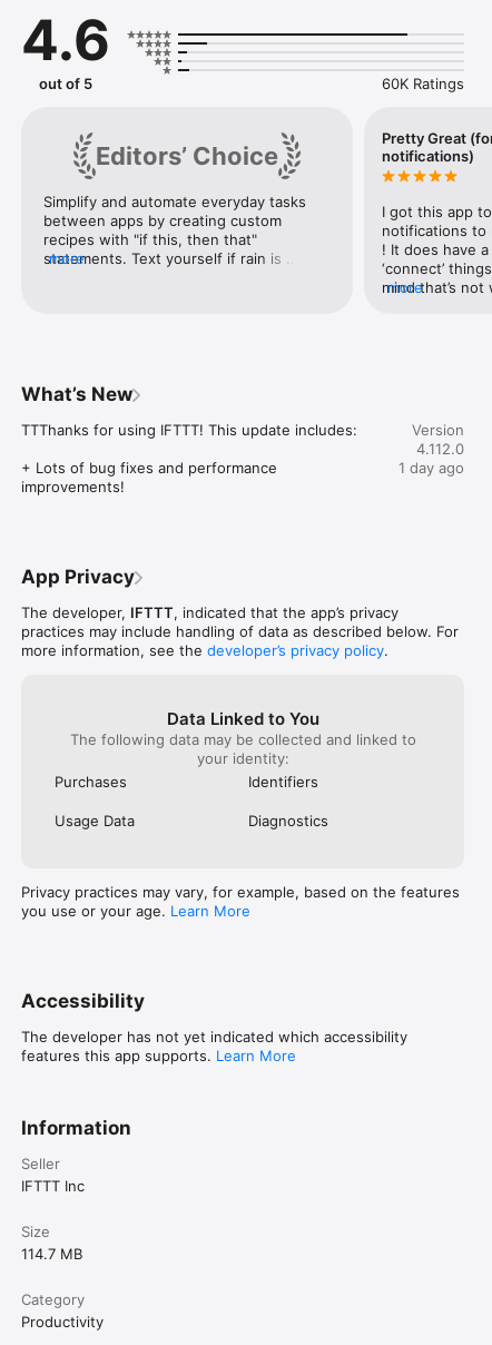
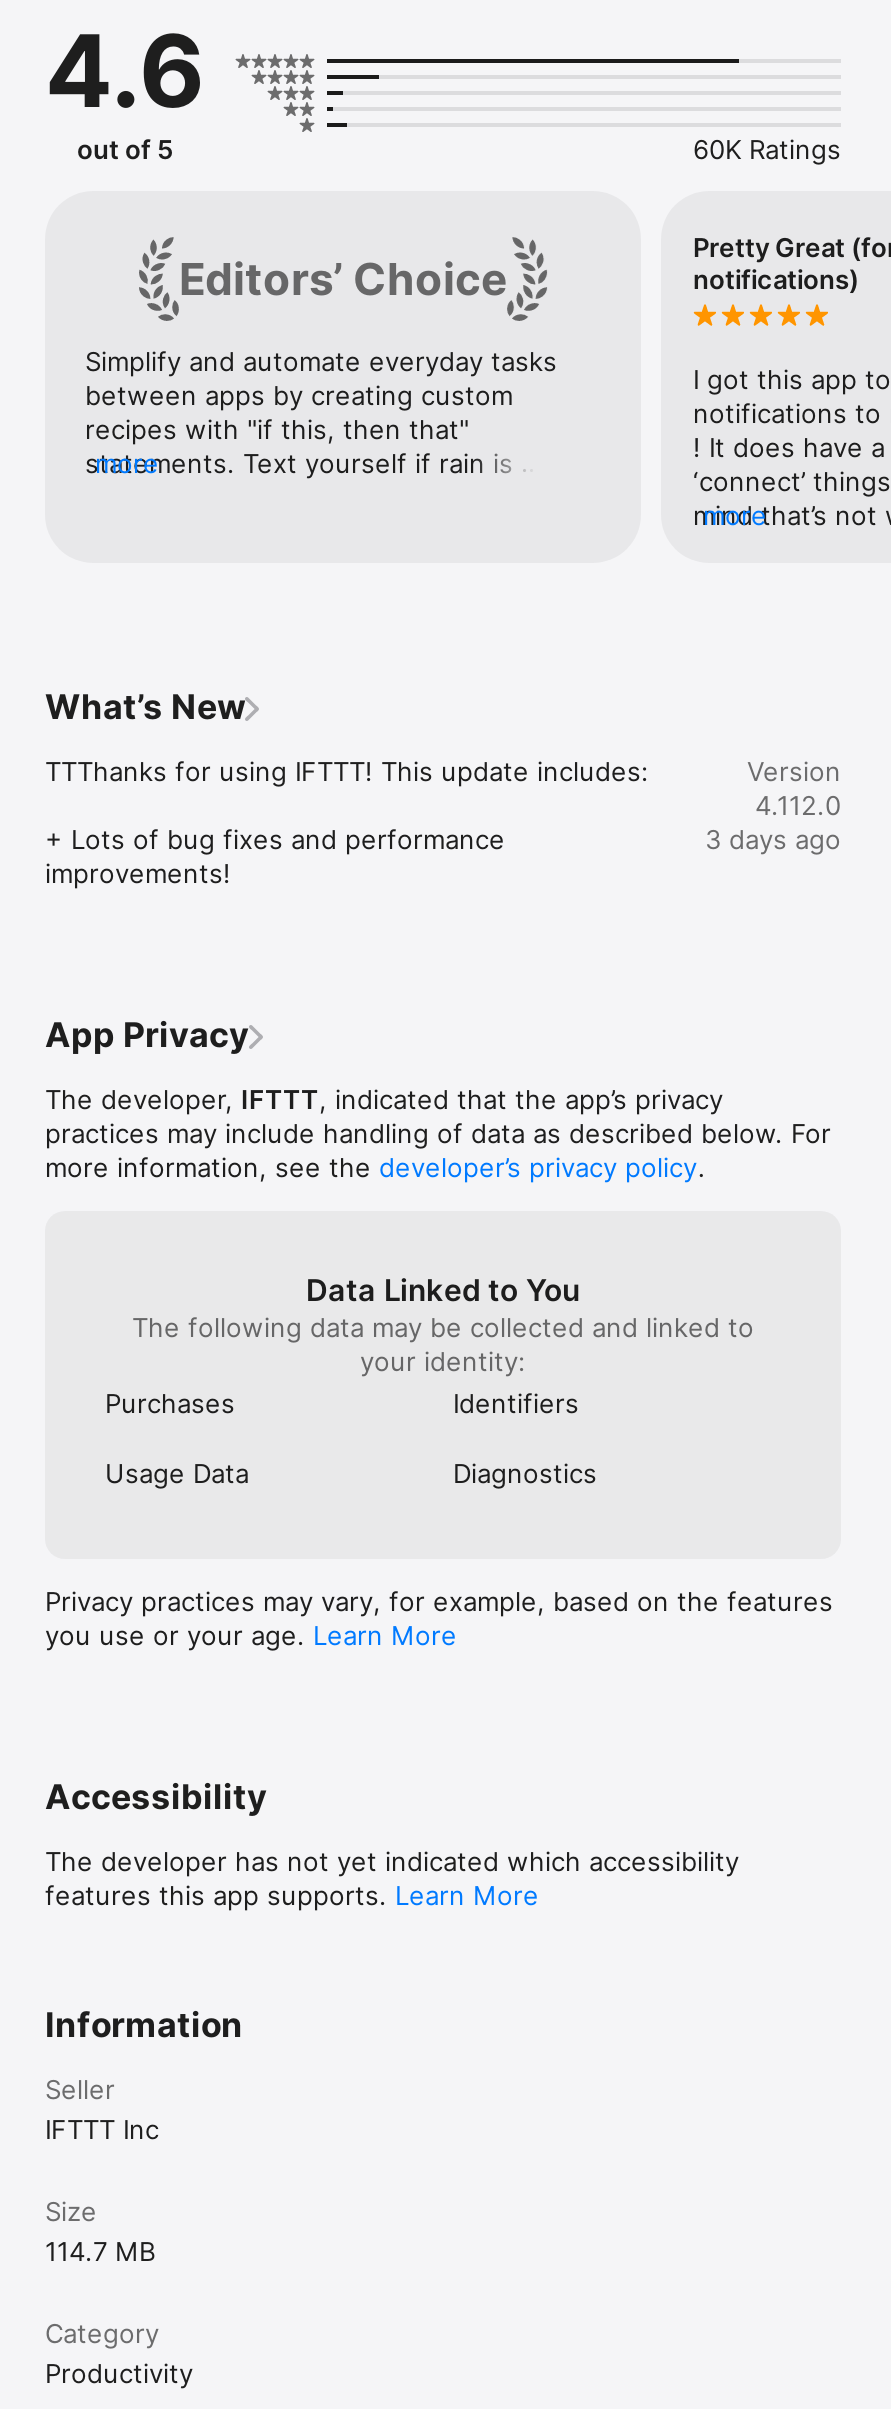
- 1 day ago
+ 3 days ago
